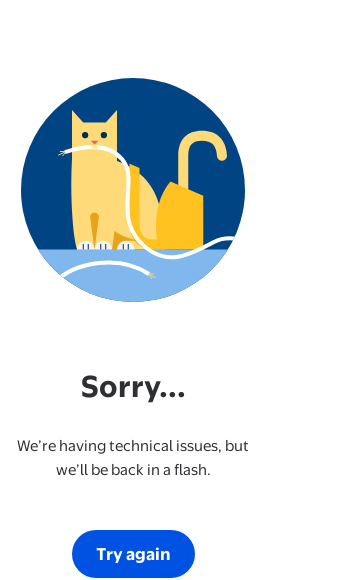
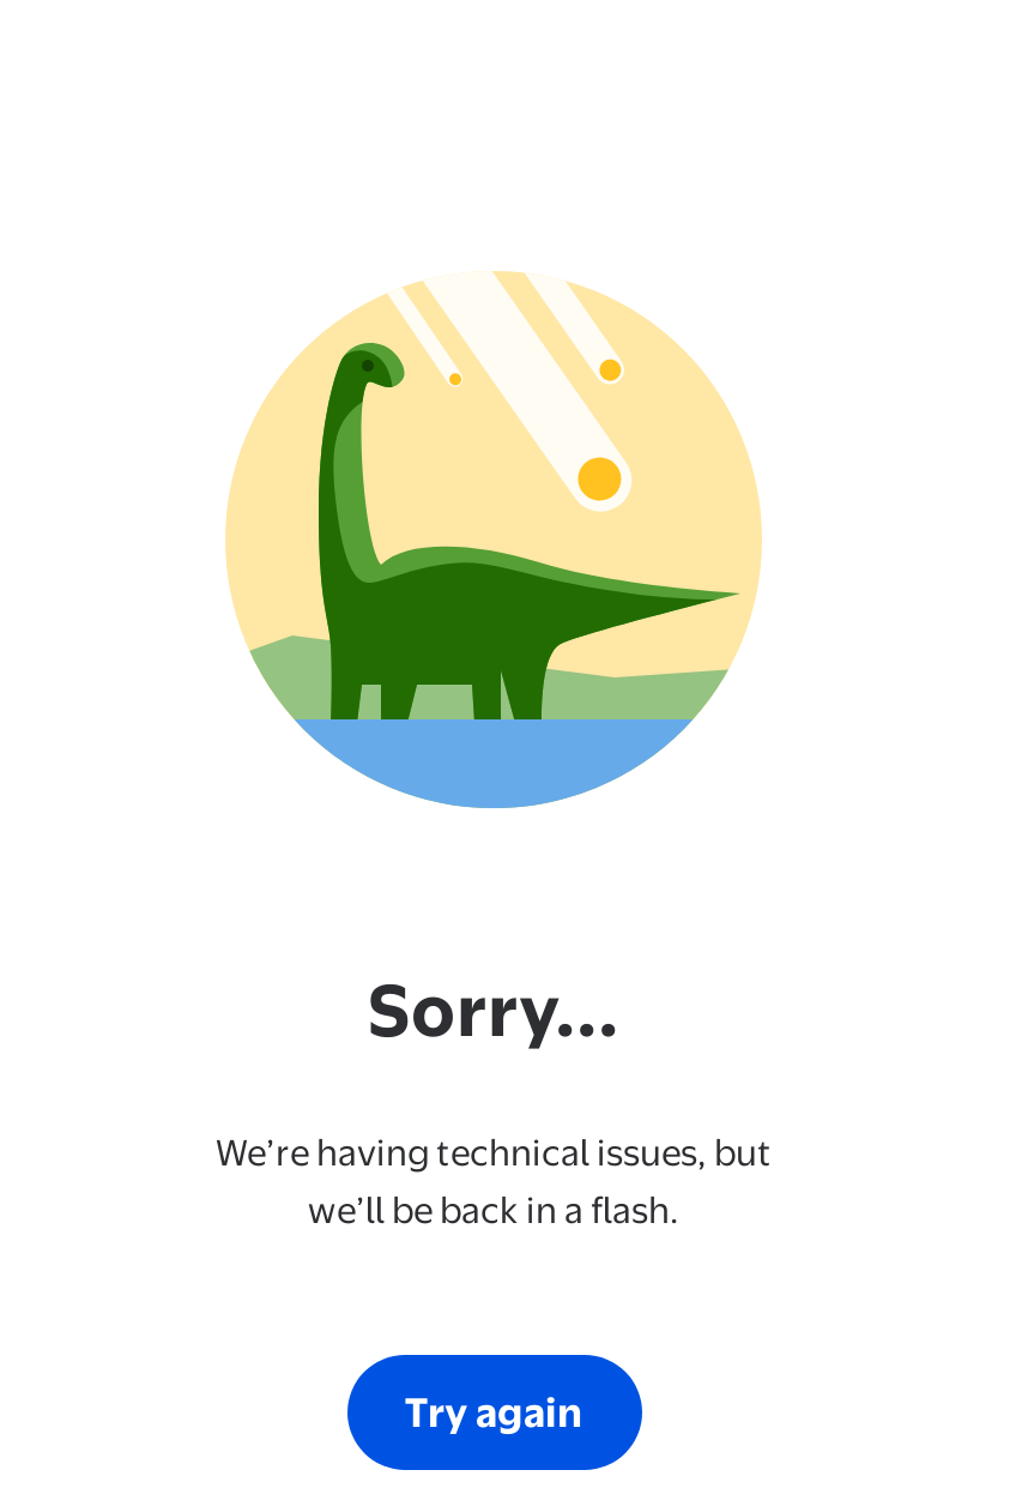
- [image]
+ [image]
